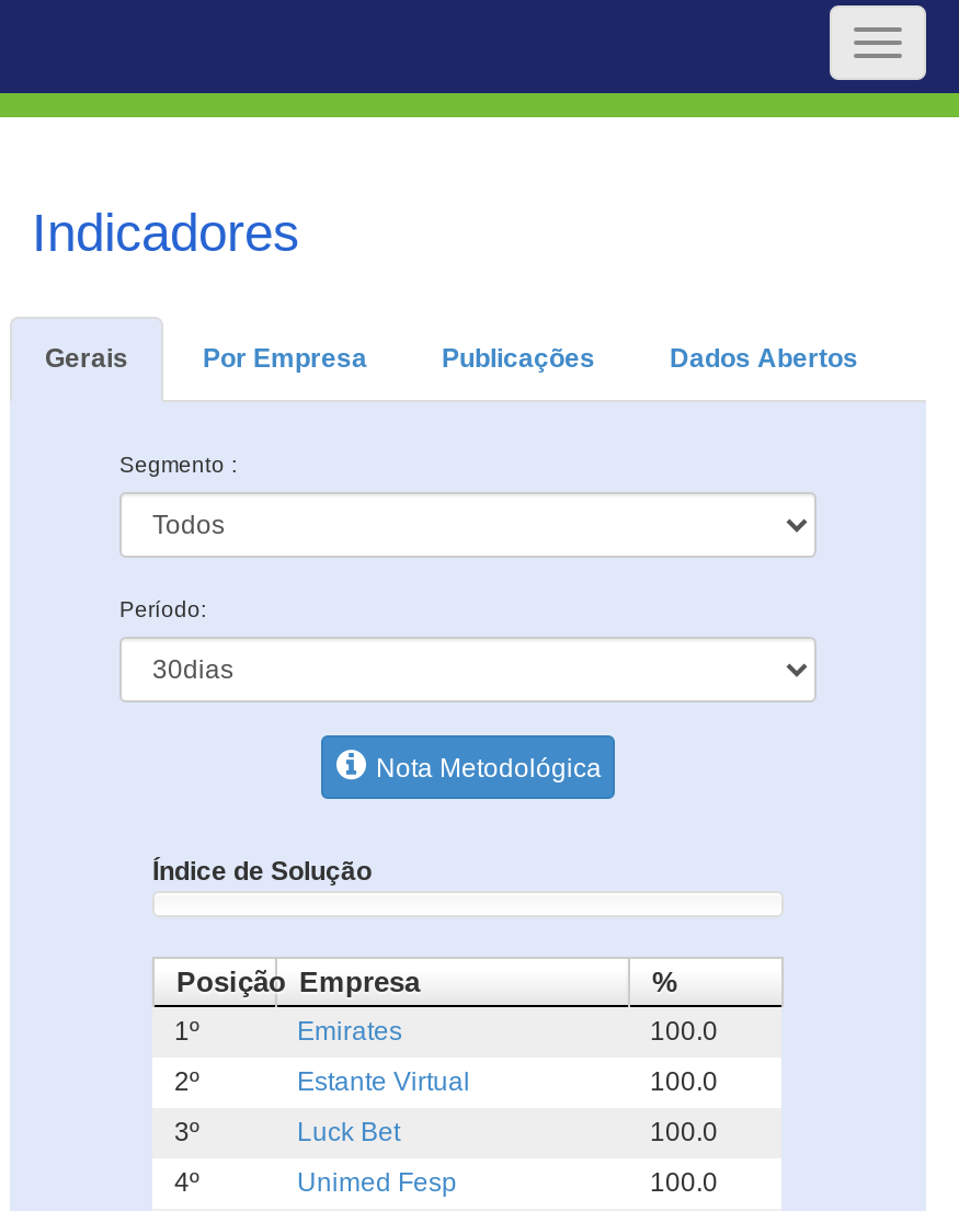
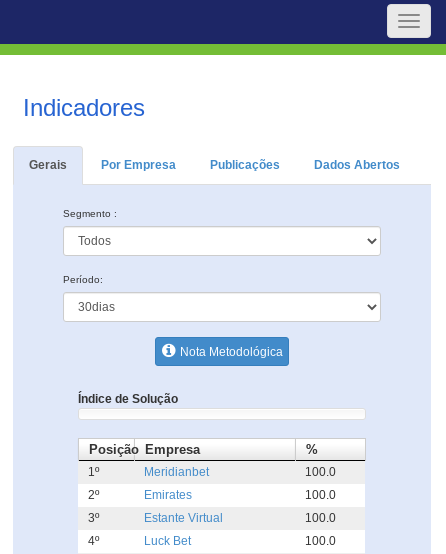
moved down: Emirates

+ Meridianbet

moved down: Estante Virtual

moved down: Luck Bet

- Unimed Fesp
